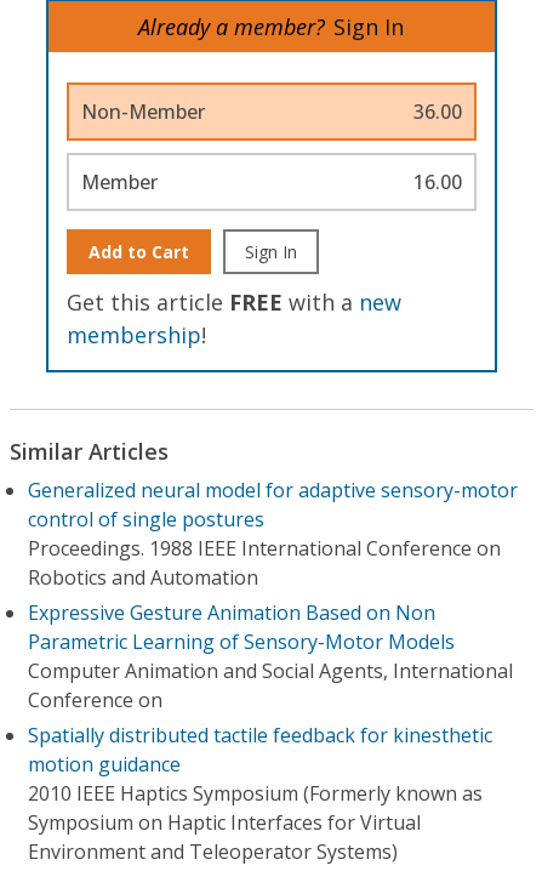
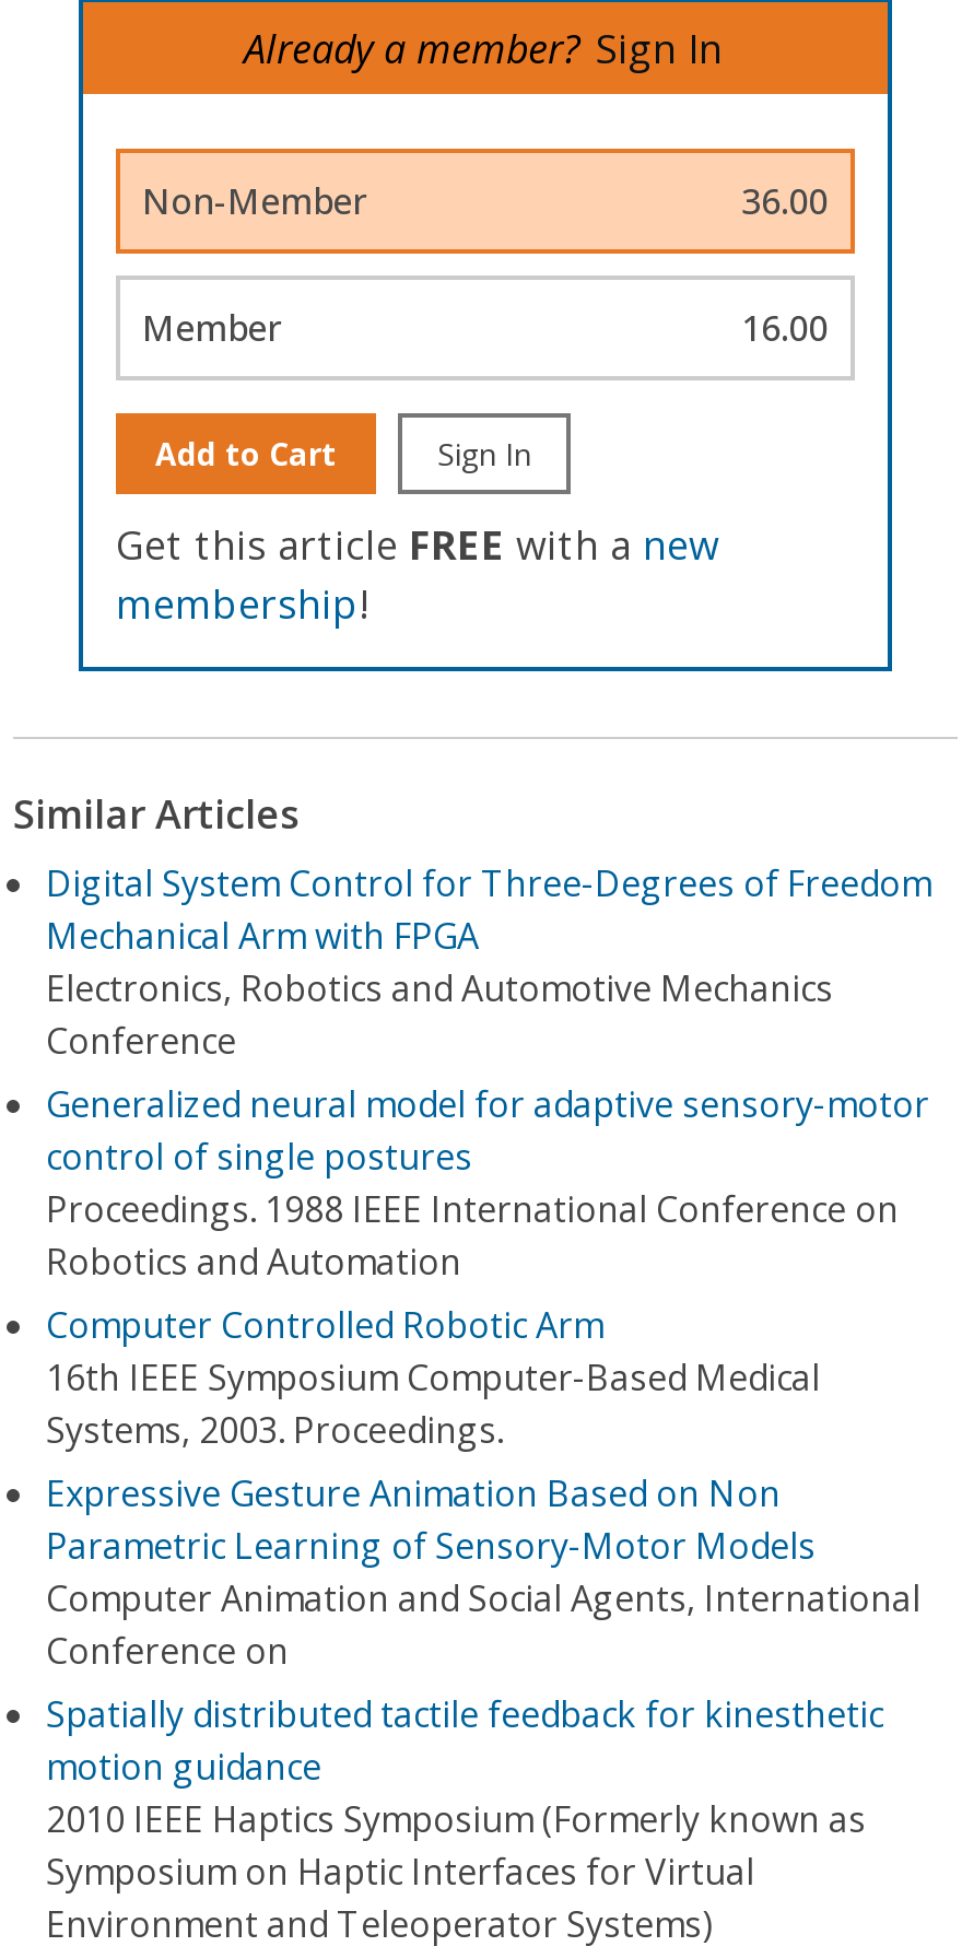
+ Digital System Control for Three-Degrees of Freedom
+ Mechanical Arm with FPGA
+ Electronics, Robotics and Automotive Mechanics
+ Conference

+ Computer Controlled Robotic Arm
+ 16th IEEE Symposium Computer-Based Medical
+ Systems, 2003. Proceedings.
